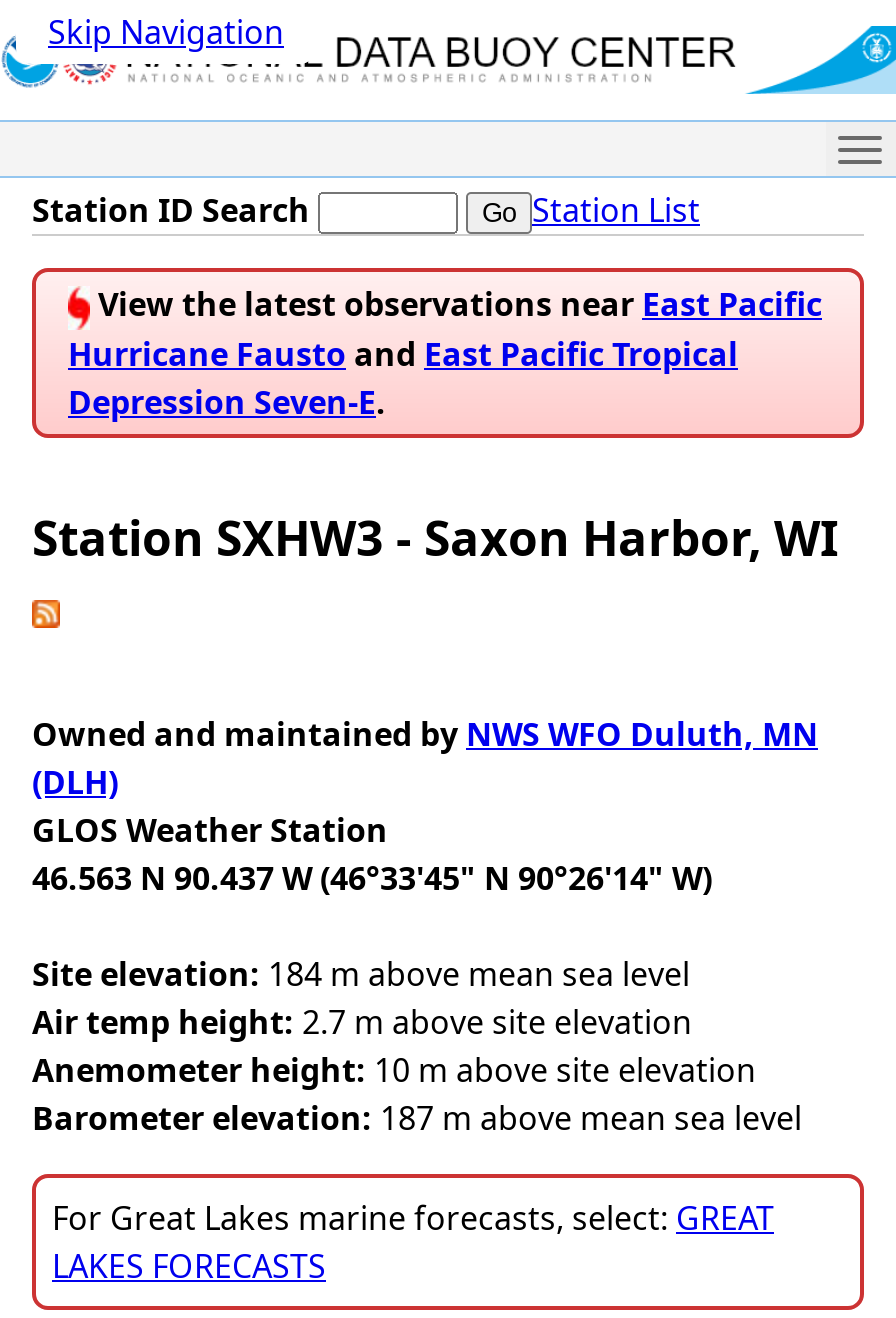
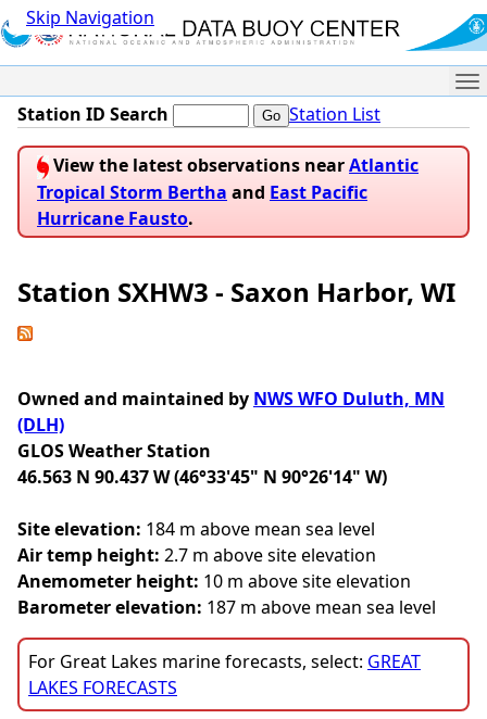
- View the latest observations near East Pacific
- Hurricane Fausto and East Pacific Tropical
- Depression Seven-E.
+ View the latest observations near Atlantic
+ Tropical Storm Bertha and East Pacific
+ Hurricane Fausto.
